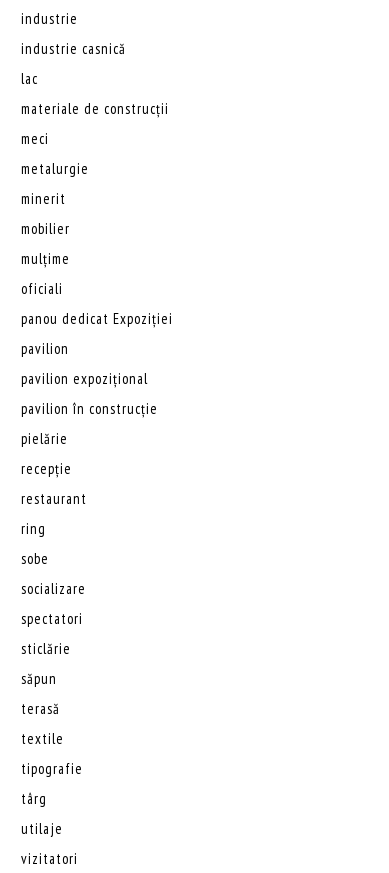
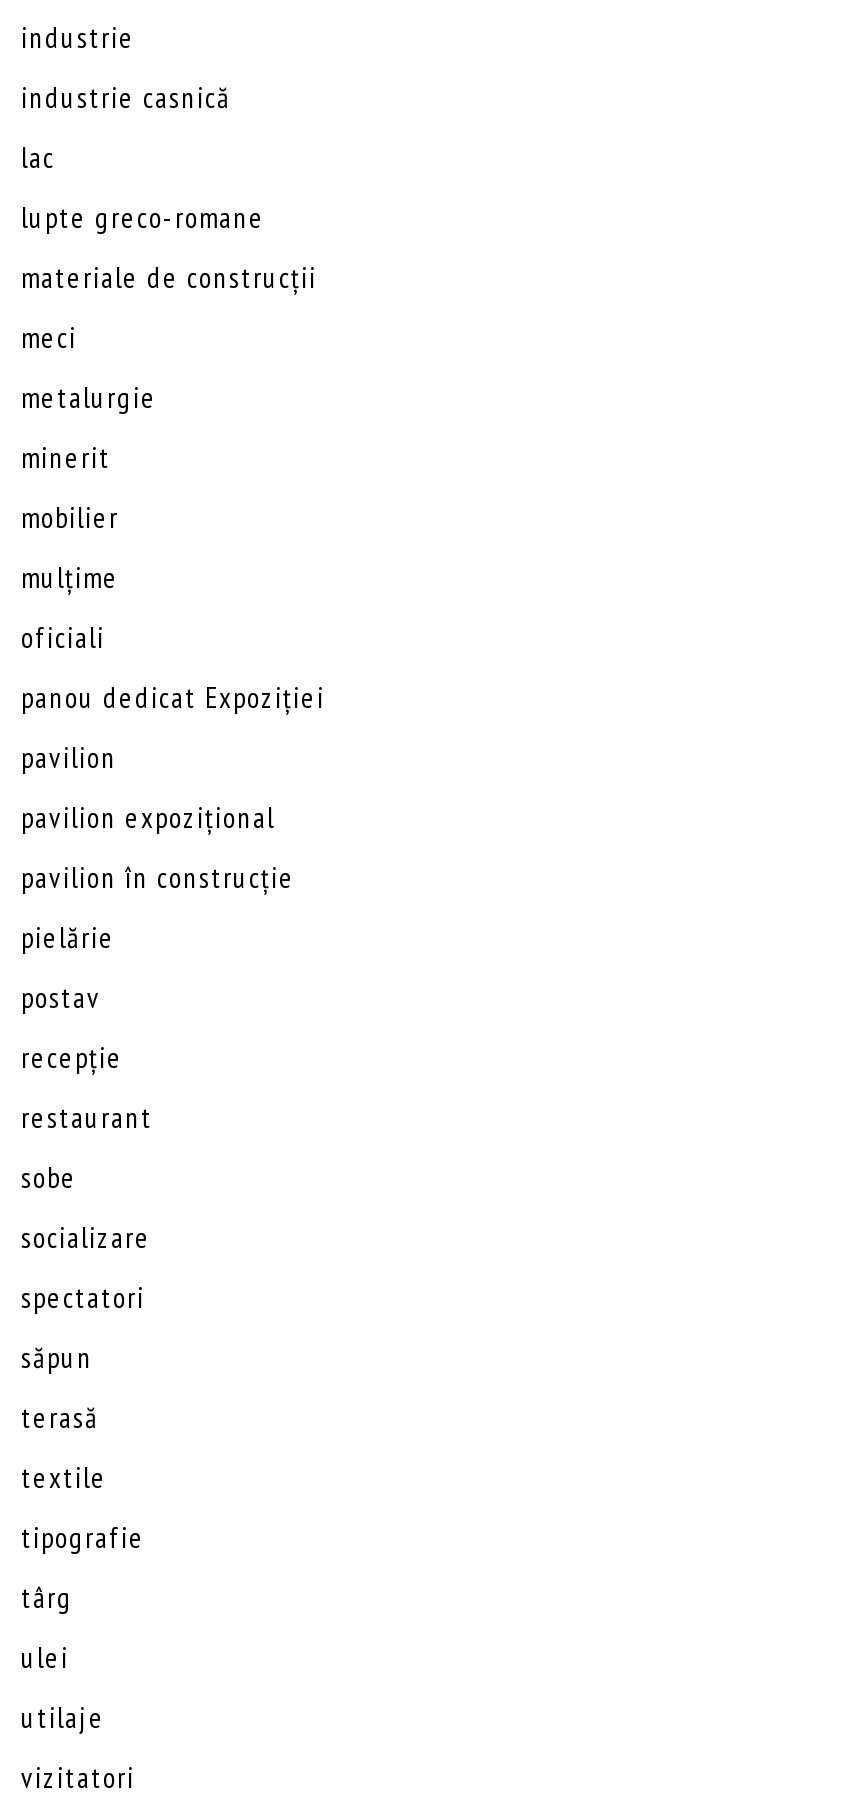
+ lupte greco-romane

+ postav

moved down: recepție | restaurant

- ring

- sticlărie

+ ulei
